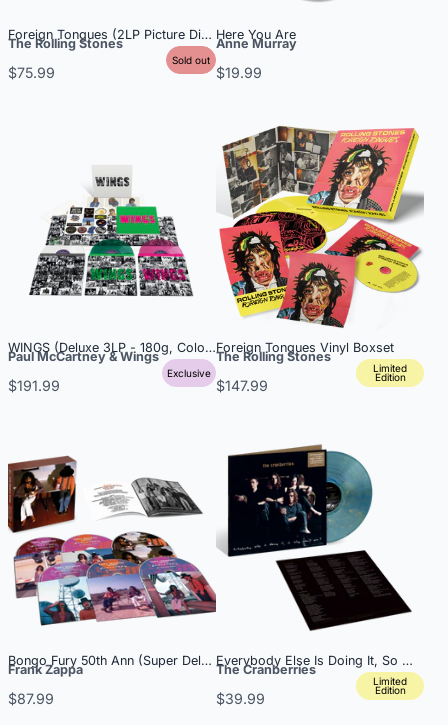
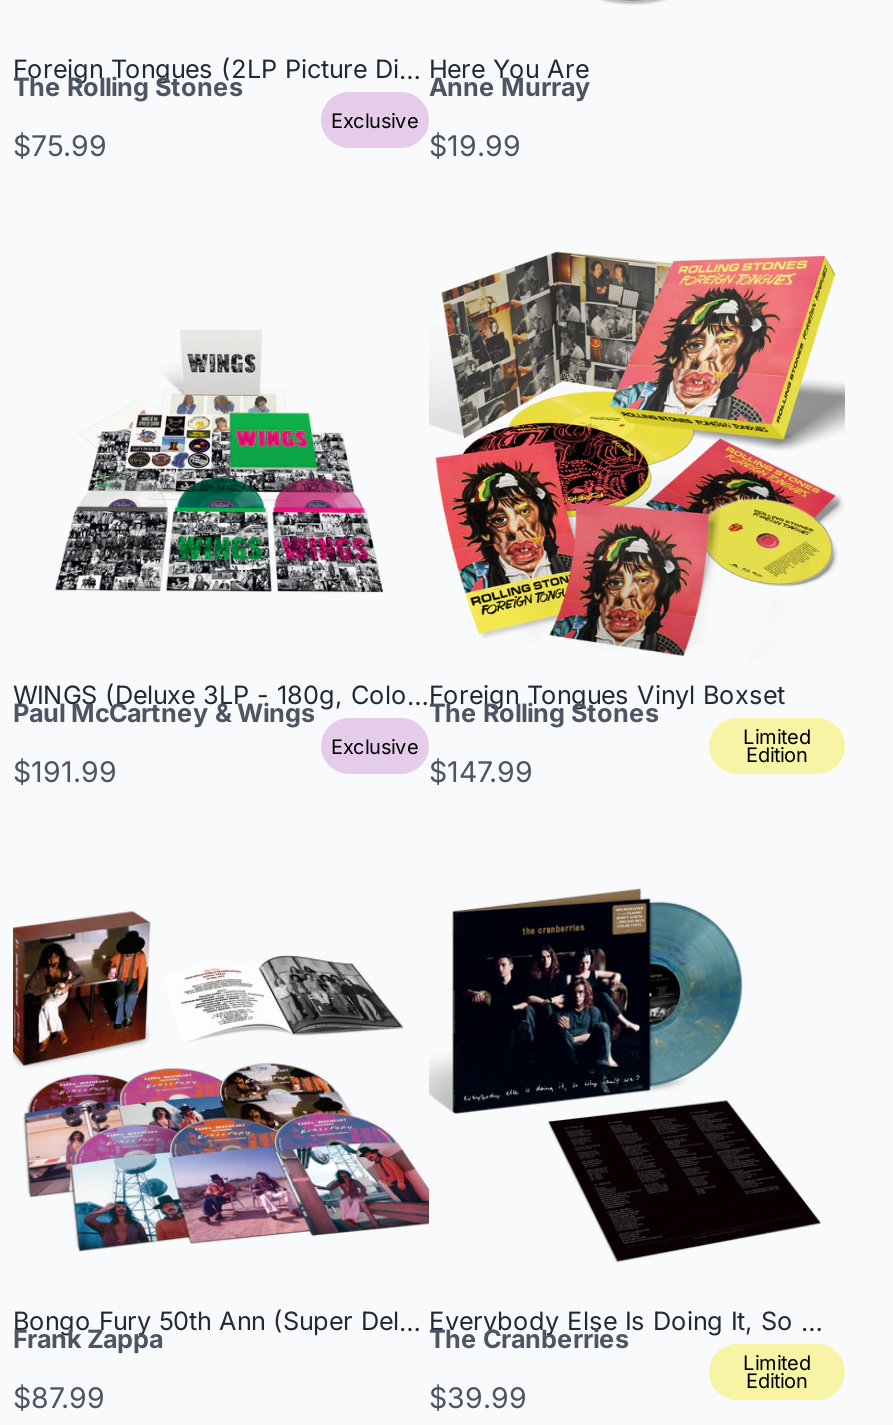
- Sold out
+ Exclusive
